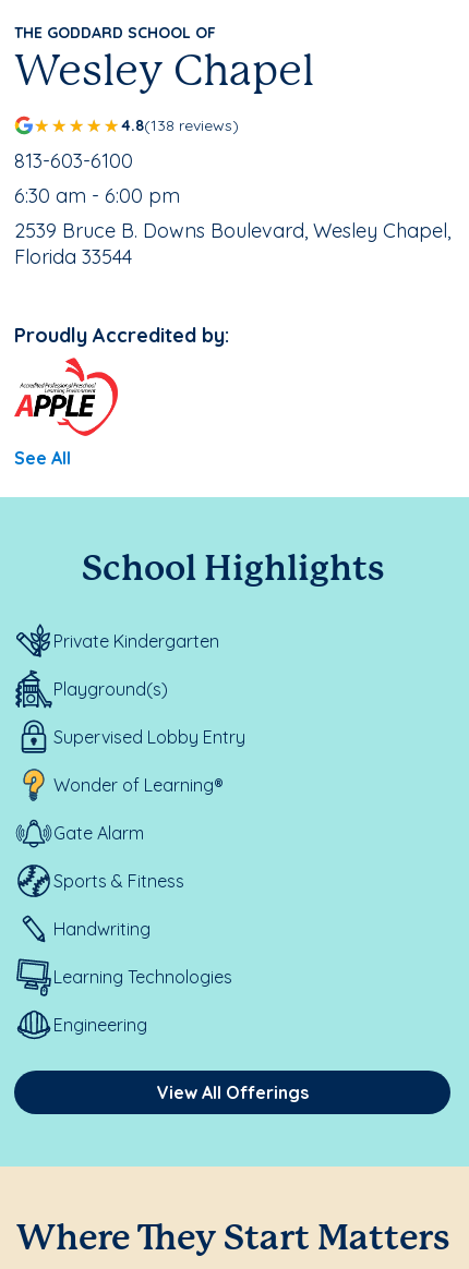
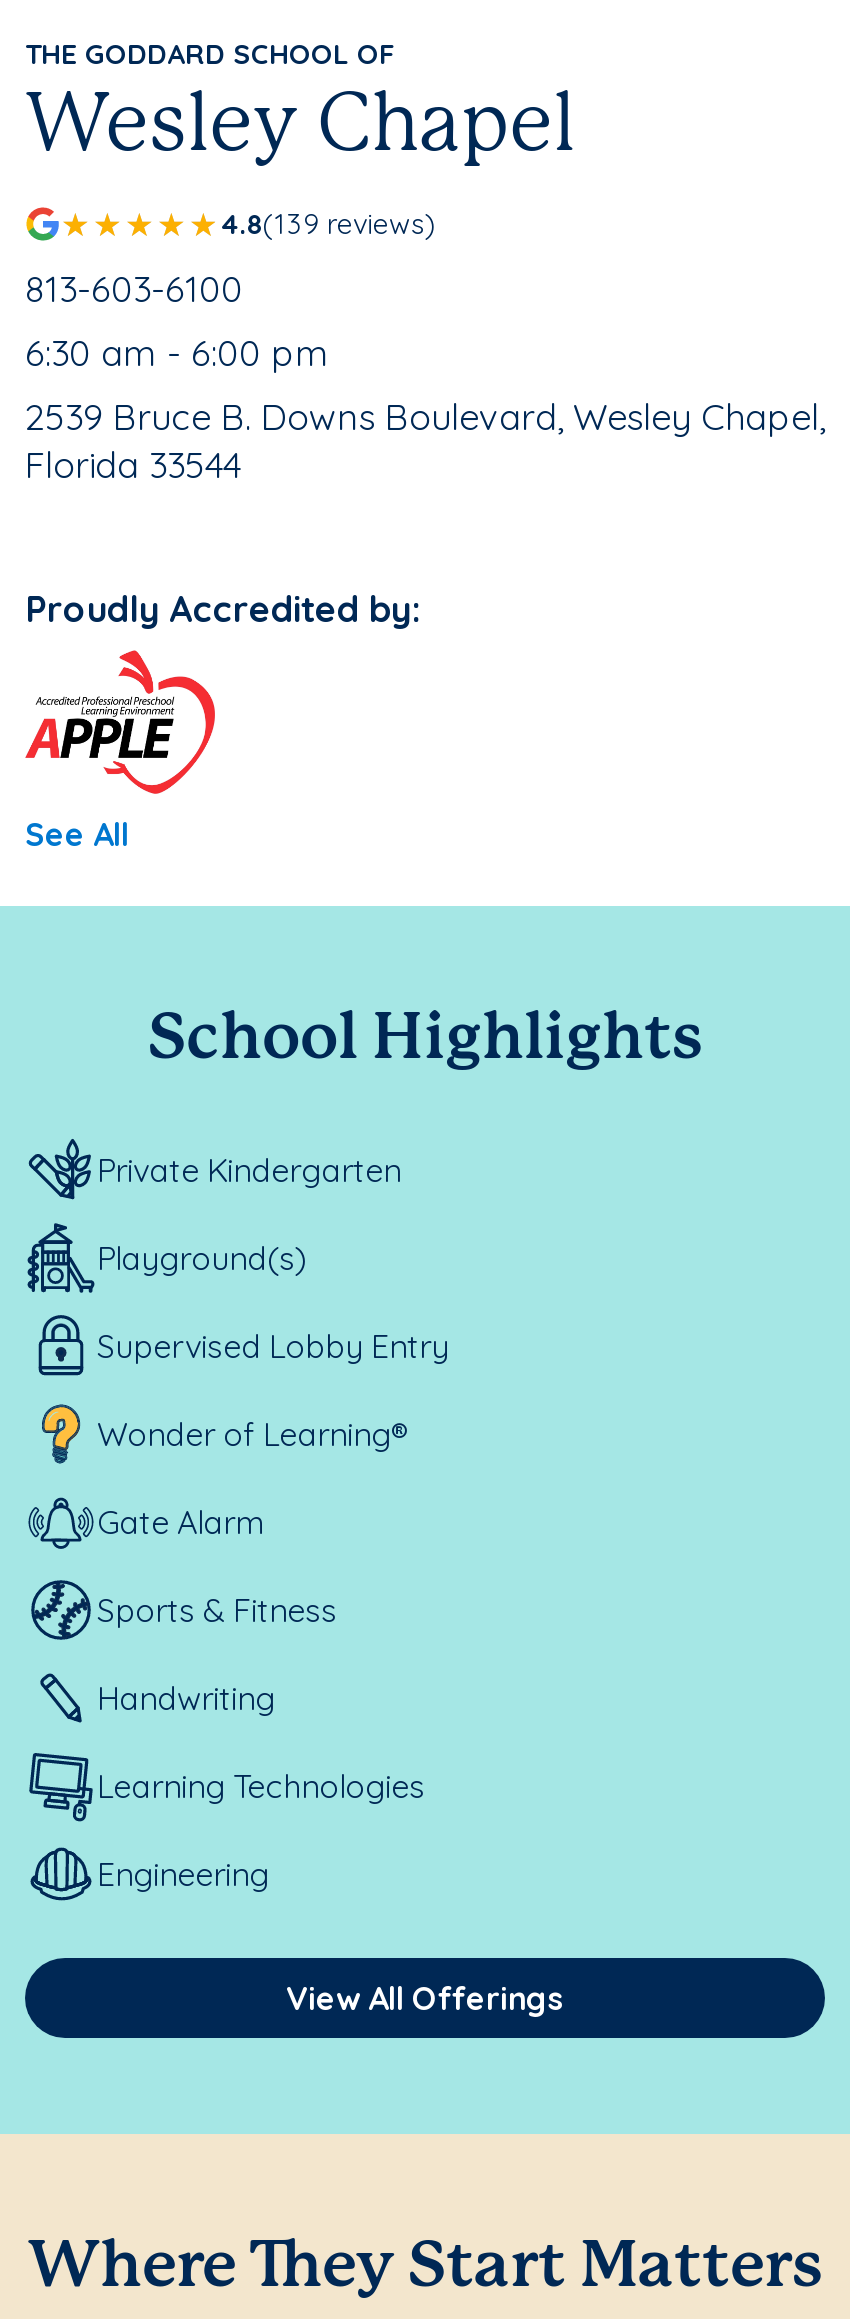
- 4.8(138 reviews)
+ 4.8(139 reviews)
